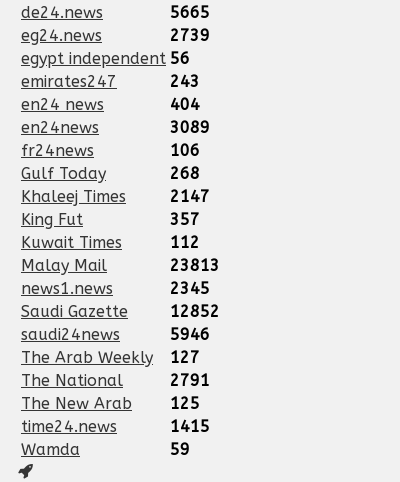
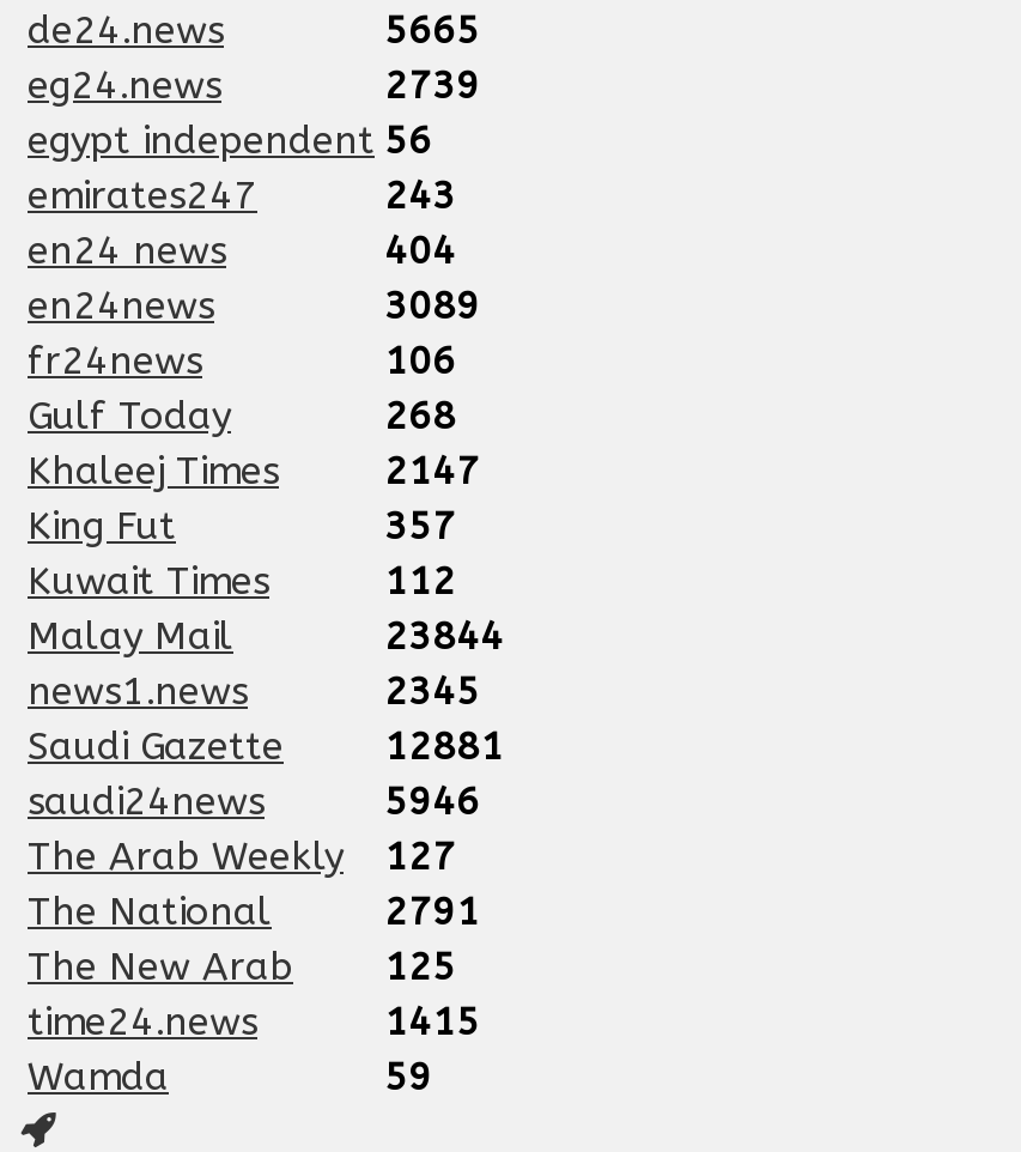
- 23813
+ 23844

- 12852
+ 12881
